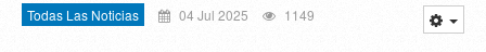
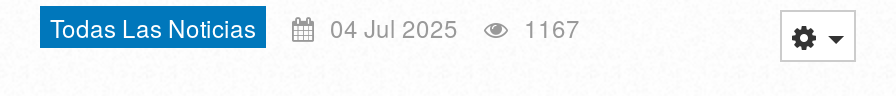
- Todas Las Noticias 04 Jul 2025 1149
+ Todas Las Noticias 04 Jul 2025 1167
